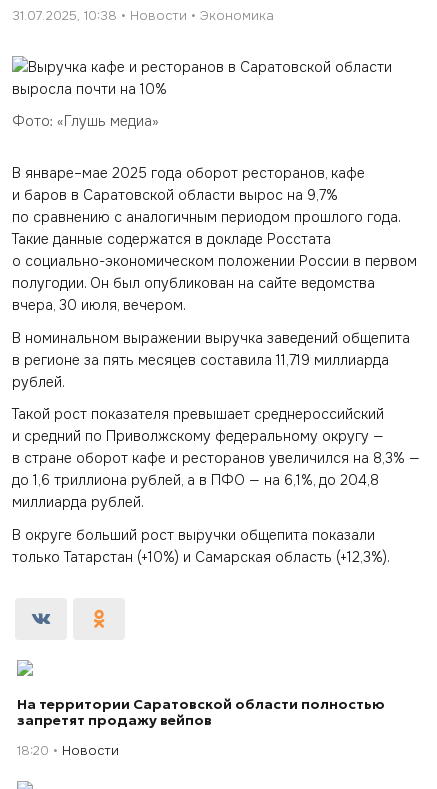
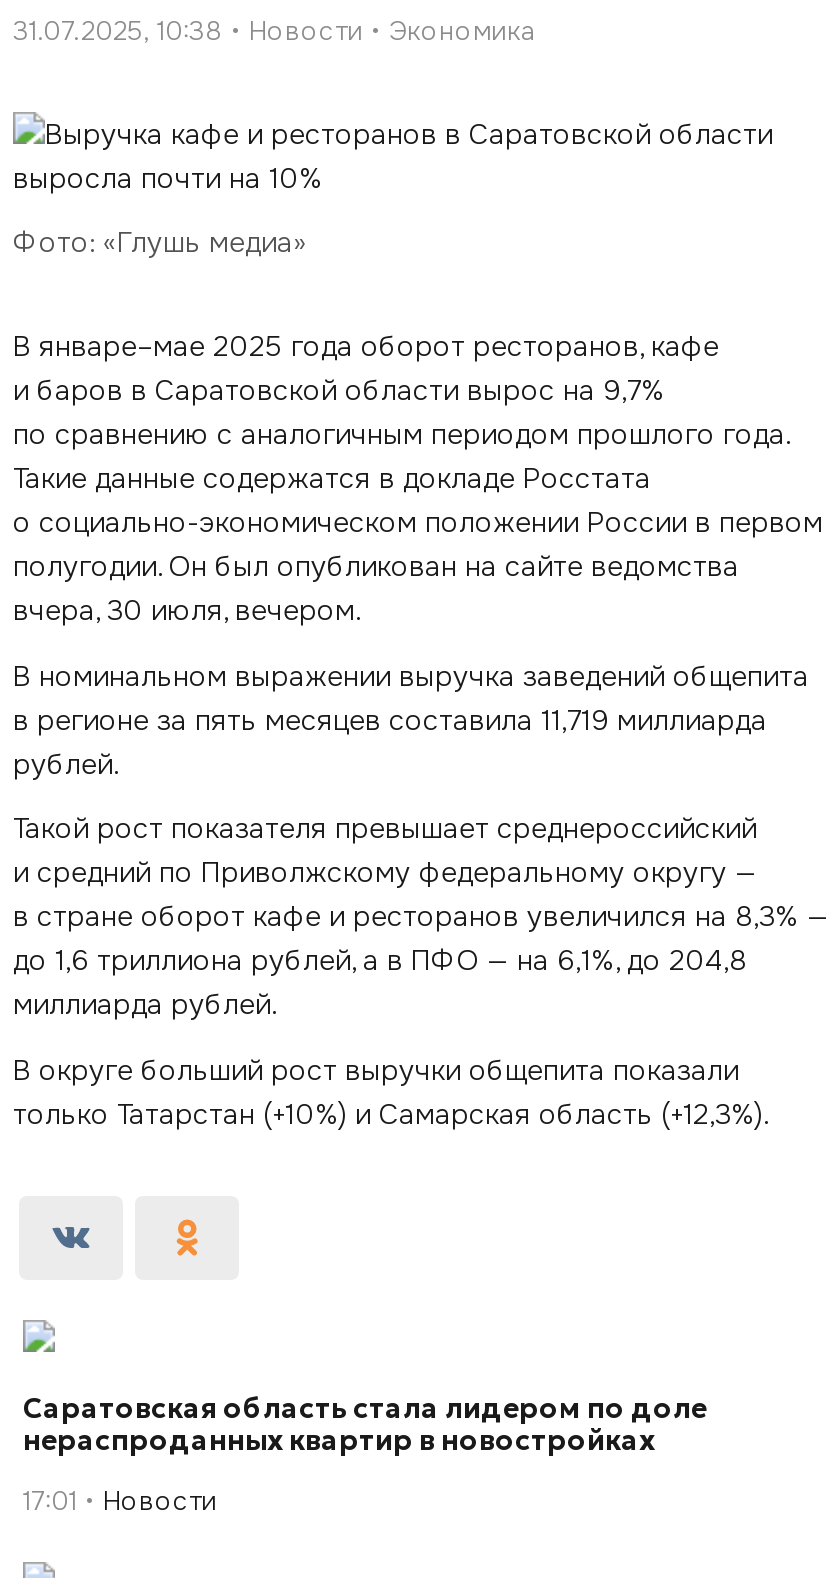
- На территории Саратовской области полностью
- запретят продажу вейпов
+ Саратовская область стала лидером по доле
+ нераспроданных квартир в новостройках

- 18:20 Новости
+ 17:01 Новости
